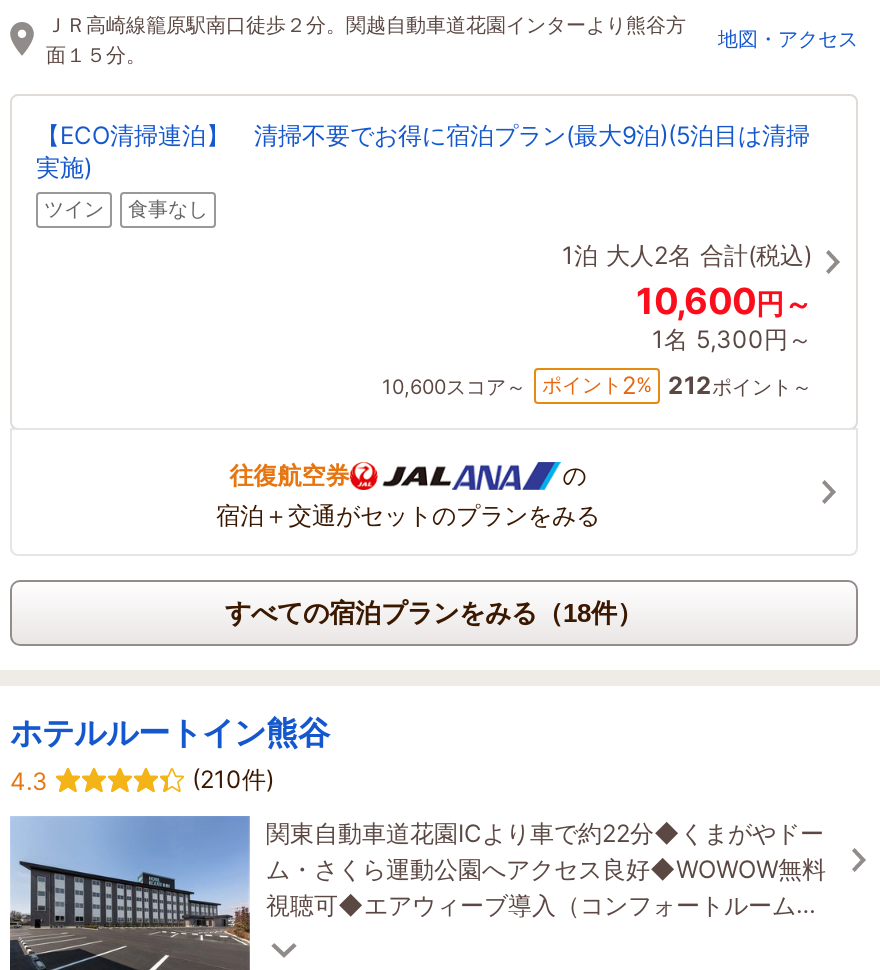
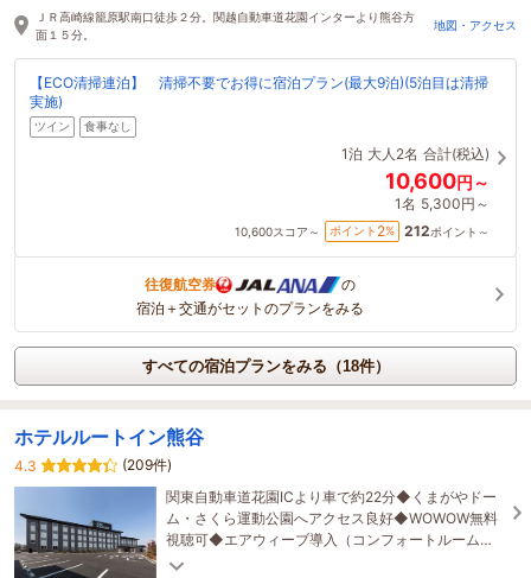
- (210件)
+ (209件)
